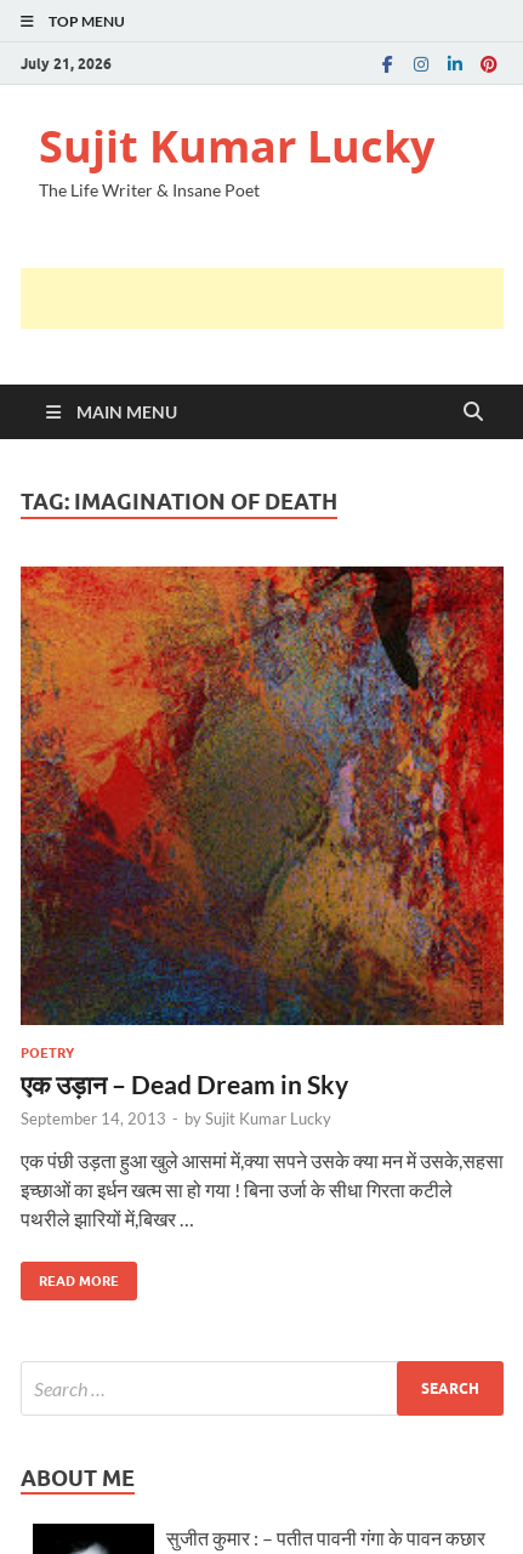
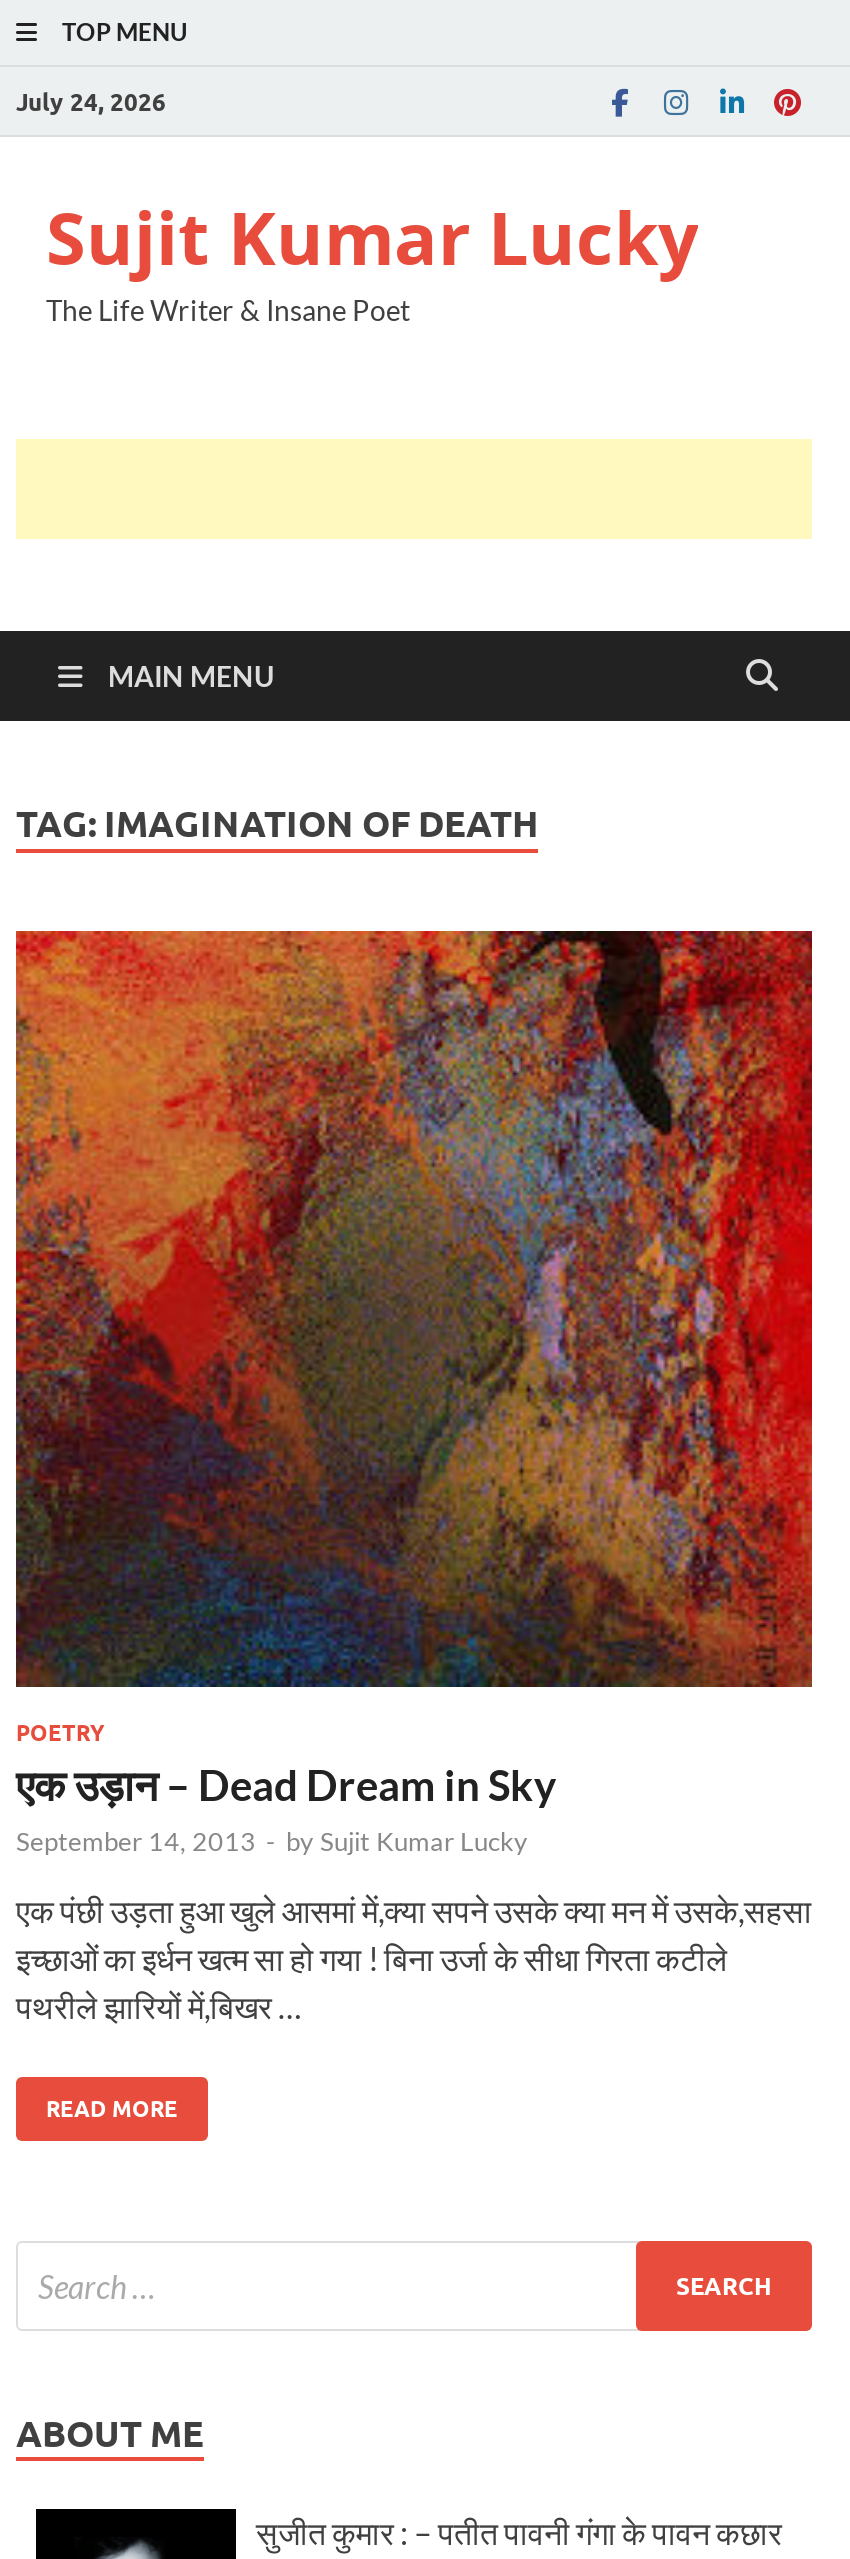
- July 21, 2026
+ July 24, 2026
